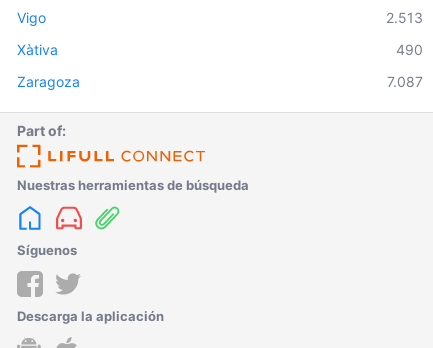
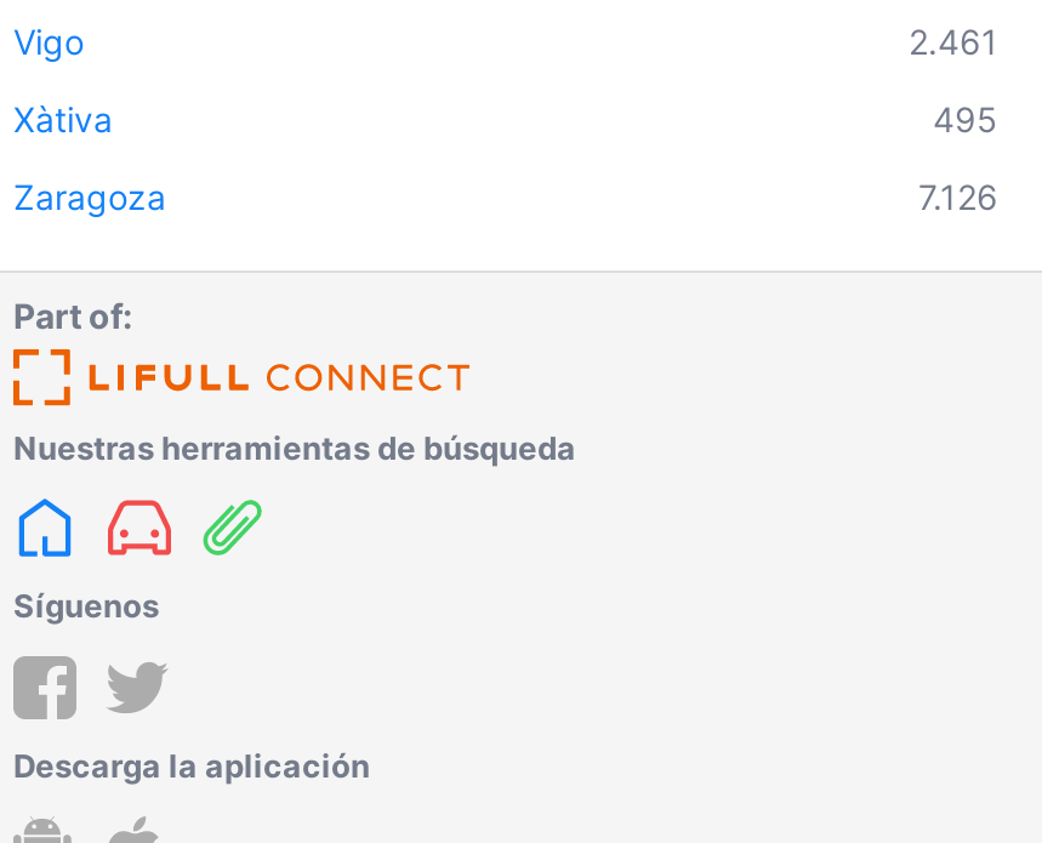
- 2.513
+ 2.461

- 490
+ 495

- 7.087
+ 7.126
